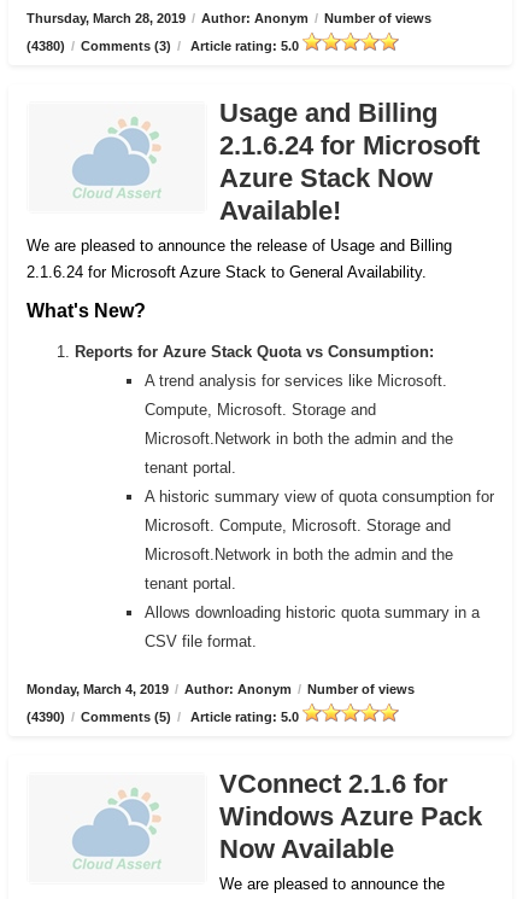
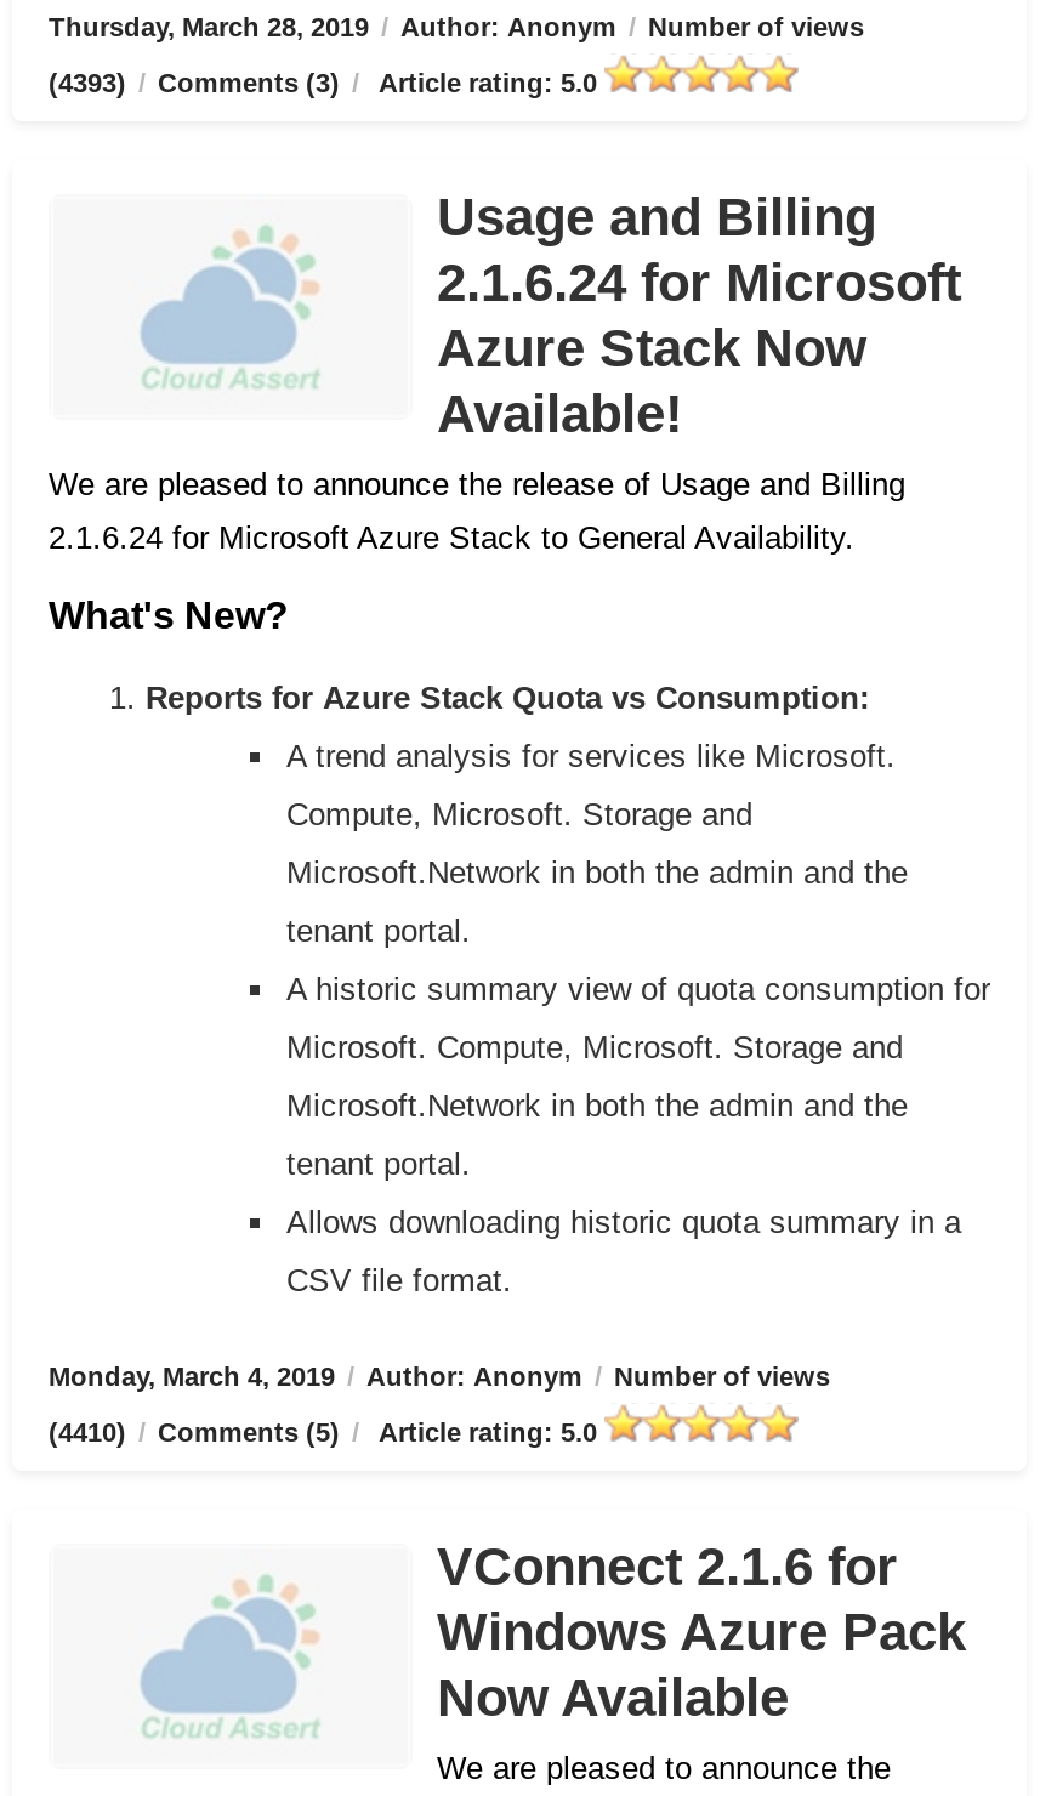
- (4380) / Comments (3) / Article rating: 5.0
+ (4393) / Comments (3) / Article rating: 5.0

- (4390) / Comments (5) / Article rating: 5.0
+ (4410) / Comments (5) / Article rating: 5.0
